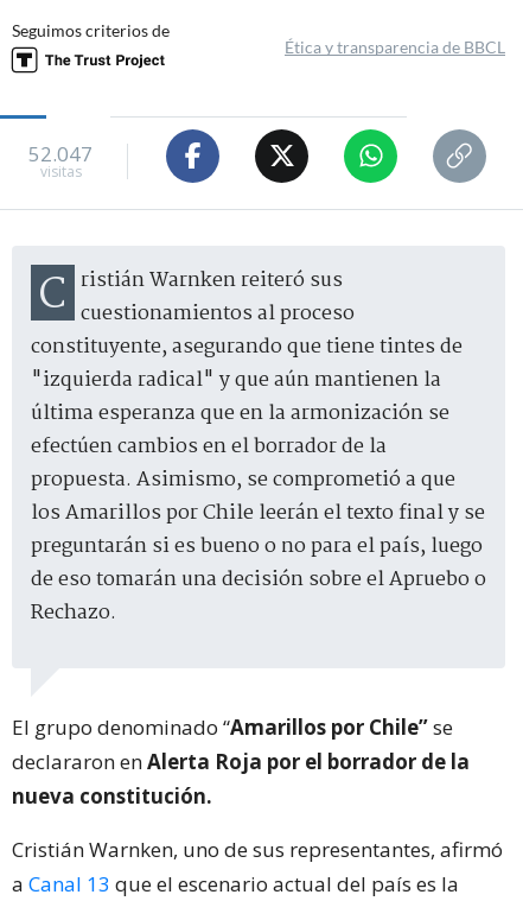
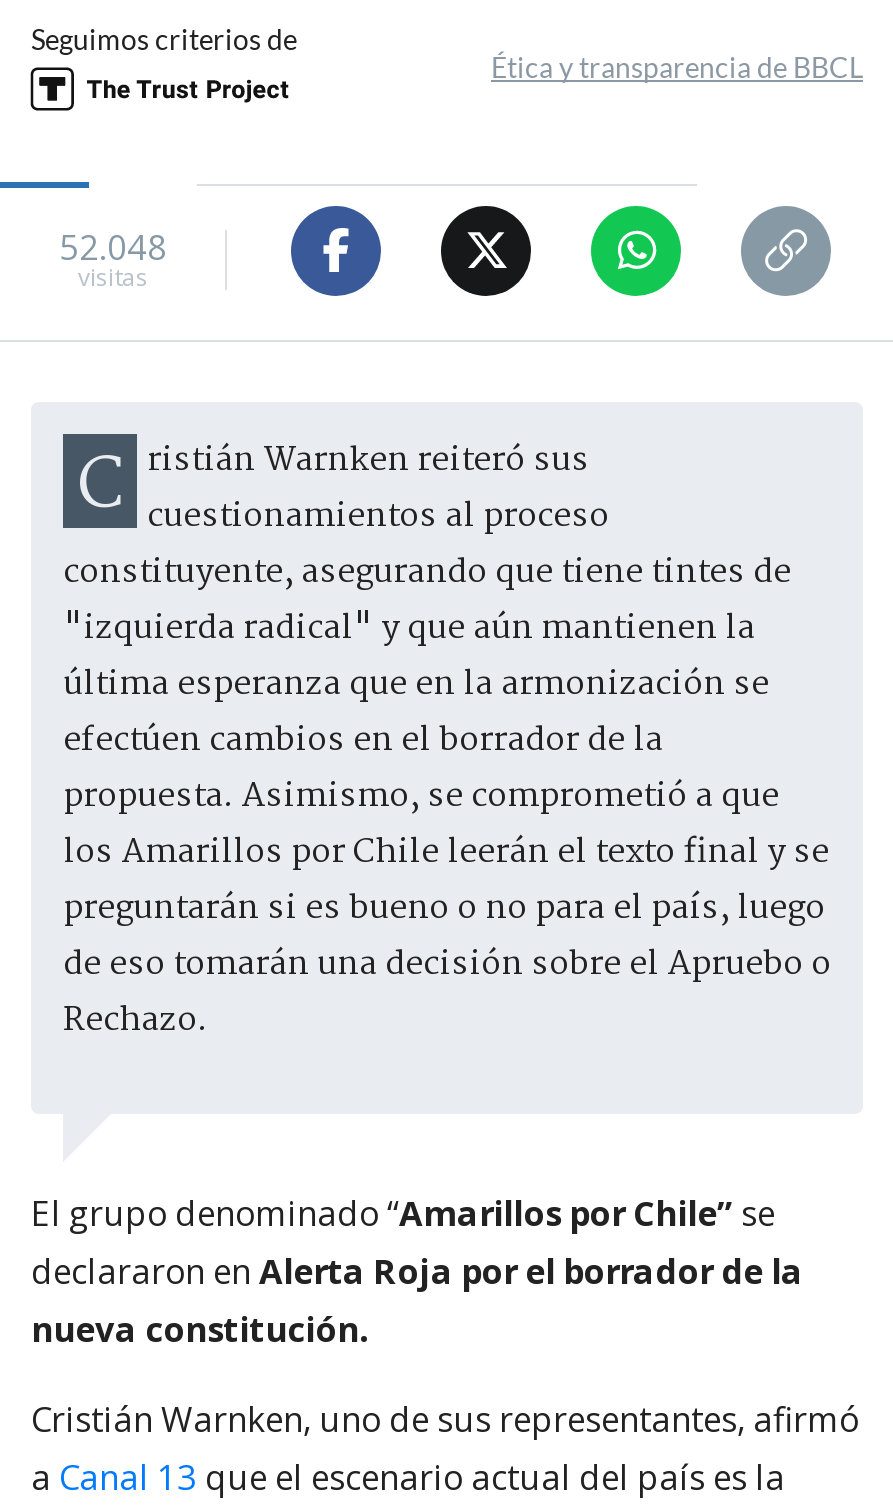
- 52.047
+ 52.048
